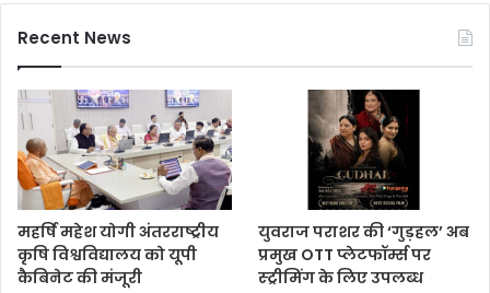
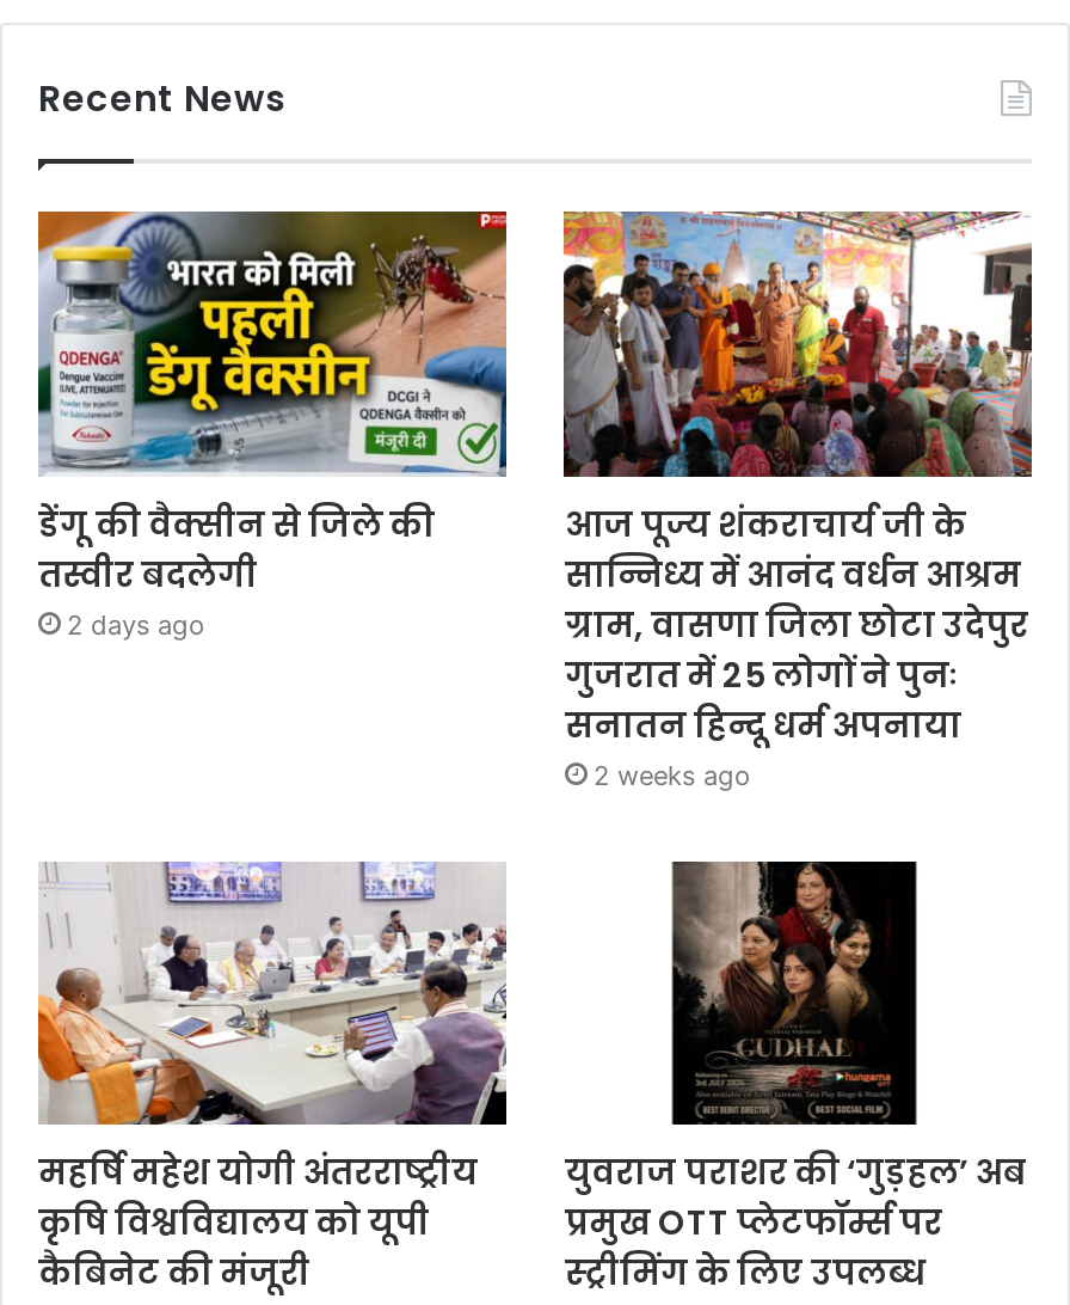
+ [image]
+ डेंगू की वैक्सीन से जिले की
+ तस्वीर बदलेगी
+ 2 days ago

+ [image]
+ आज पूज्य शंकराचार्य जी के
+ सान्निध्य में आनंद वर्धन आश्रम
+ ग्राम, वासणा जिला छोटा उदेपुर
+ गुजरात में 25 लोगों ने पुनः
+ सनातन हिन्दू धर्म अपनाया
+ 2 weeks ago
